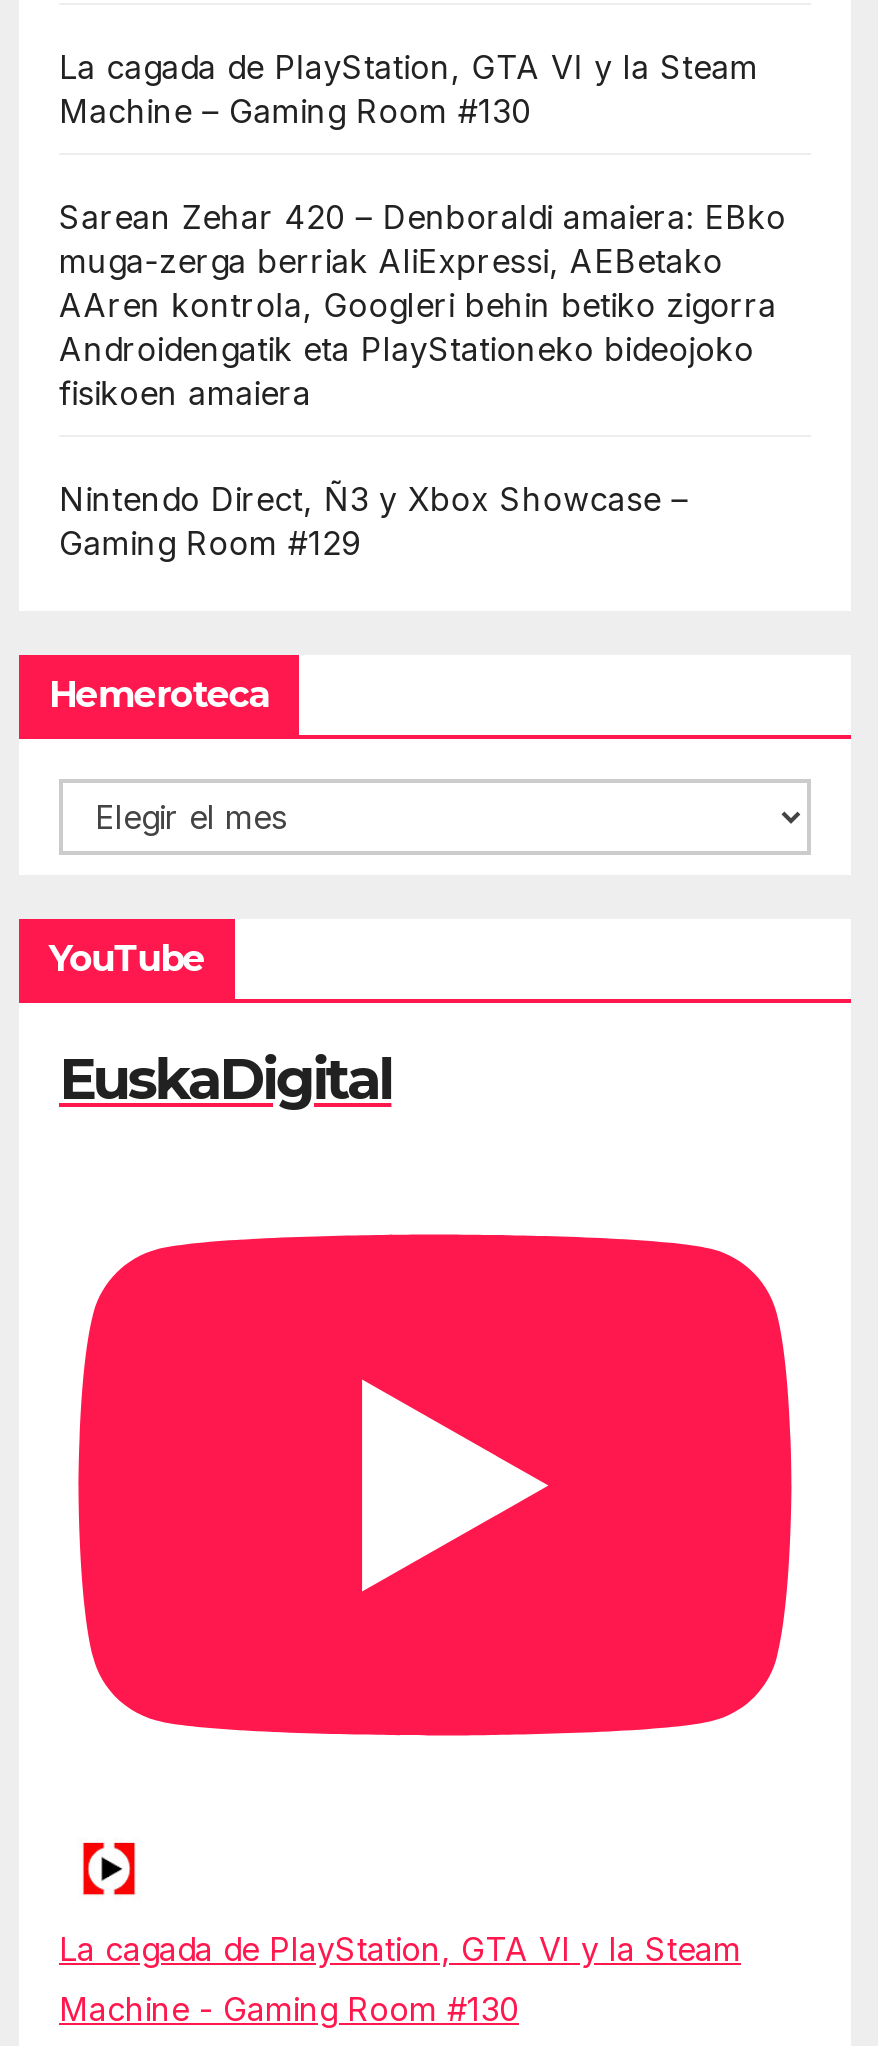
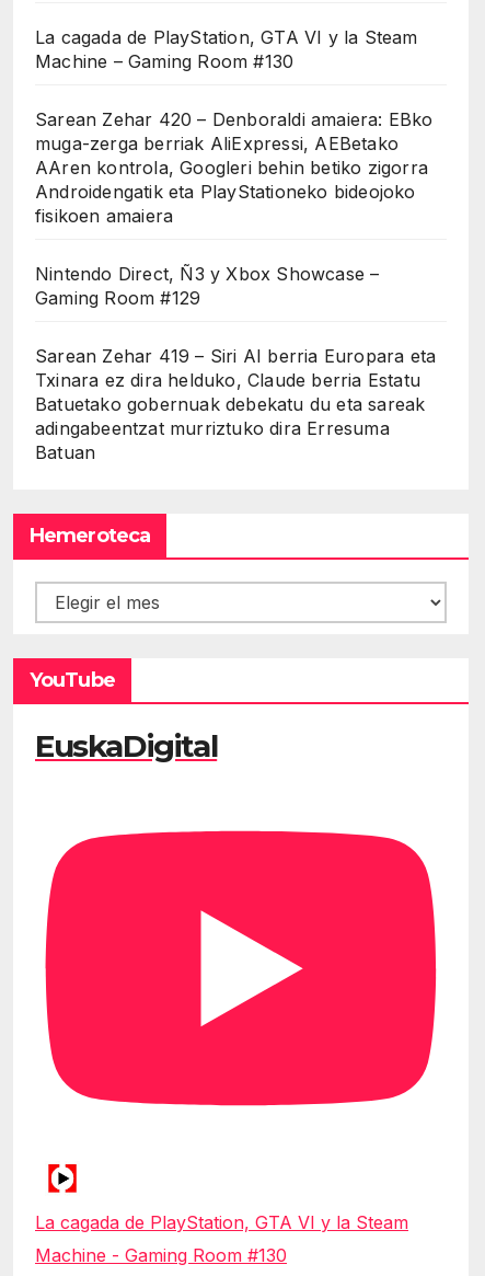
+ Sarean Zehar 419 – Siri AI berria Europara eta
+ Txinara ez dira helduko, Claude berria Estatu
+ Batuetako gobernuak debekatu du eta sareak
+ adingabeentzat murriztuko dira Erresuma
+ Batuan
